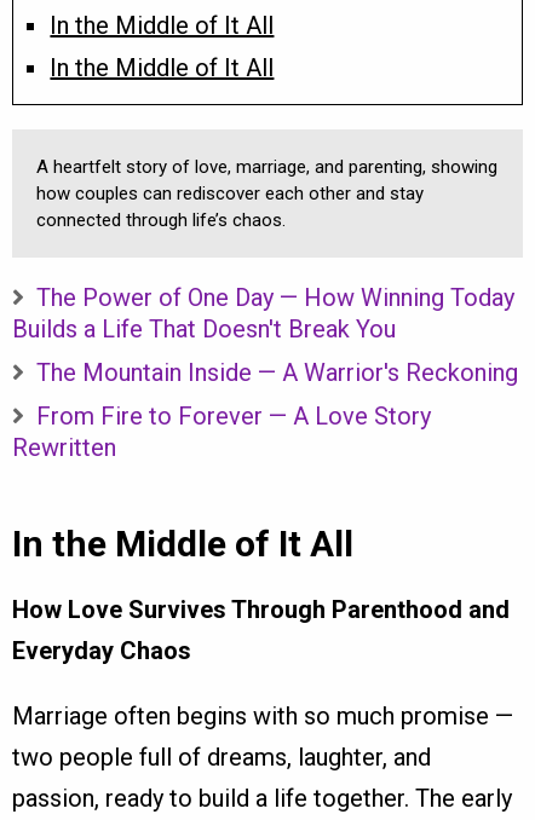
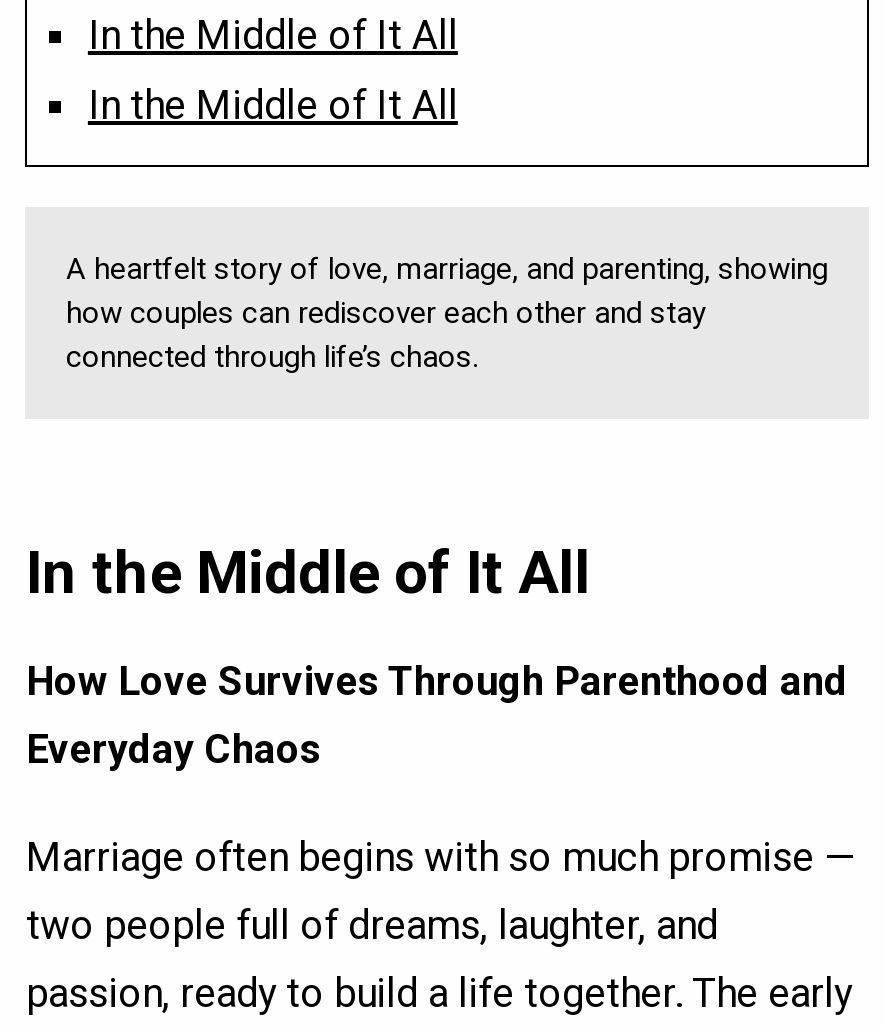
- The Power of One Day — How Winning Today
- Builds a Life That Doesn't Break You
- The Mountain Inside — A Warrior's Reckoning
- From Fire to Forever — A Love Story
- Rewritten
